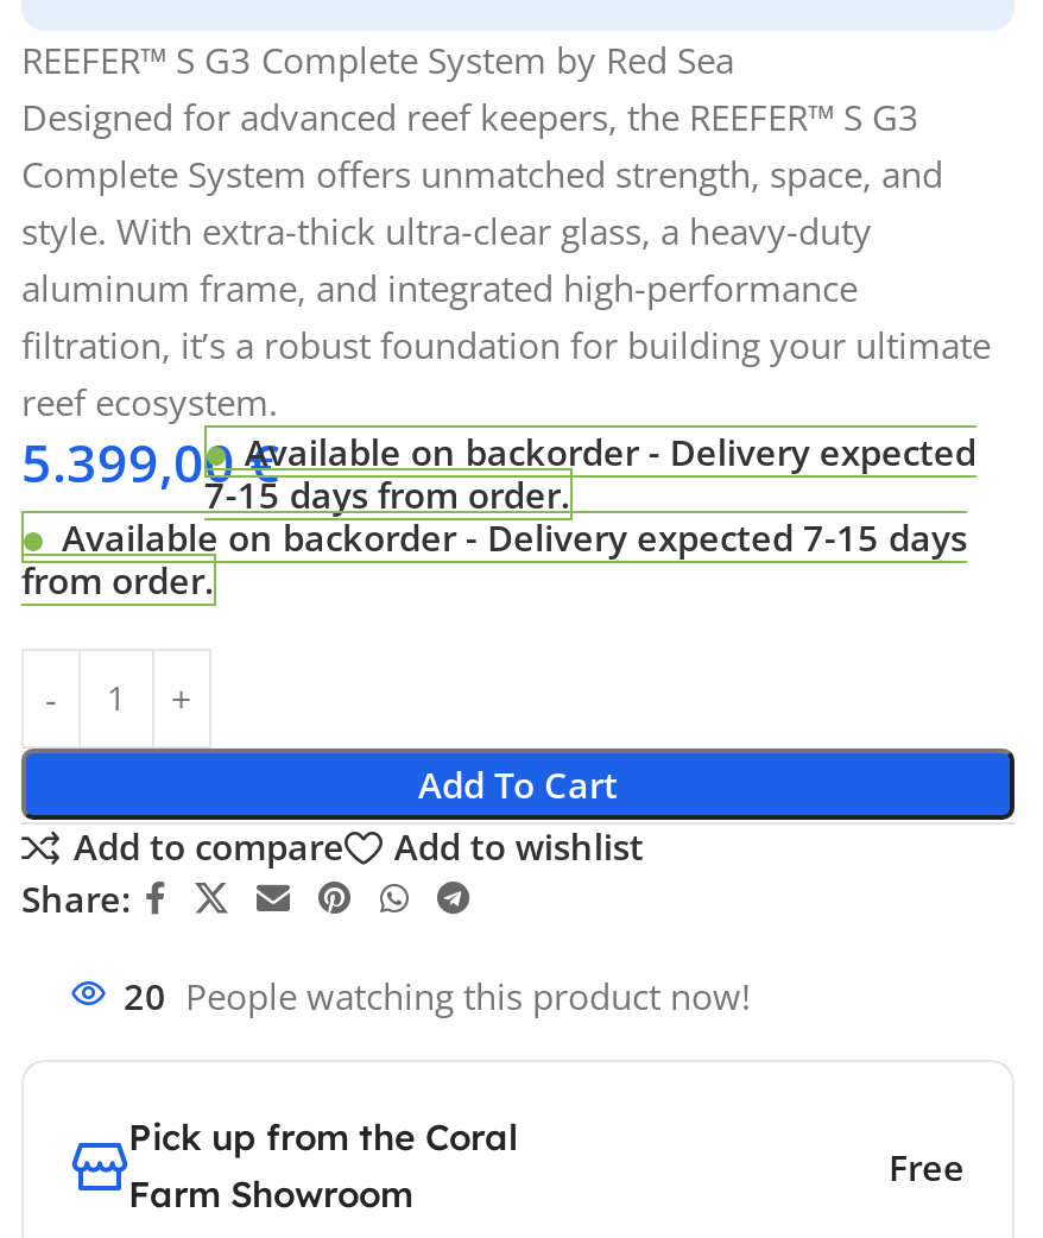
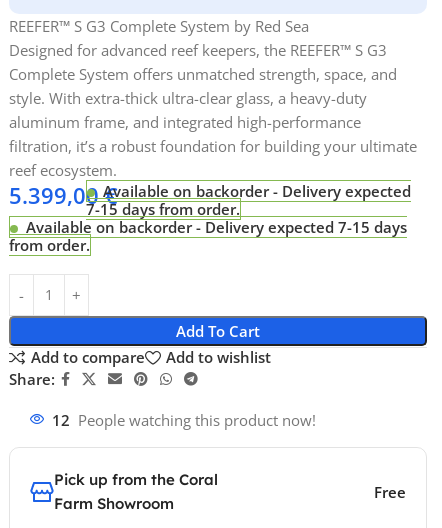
- 20 People watching this product now!
+ 12 People watching this product now!
